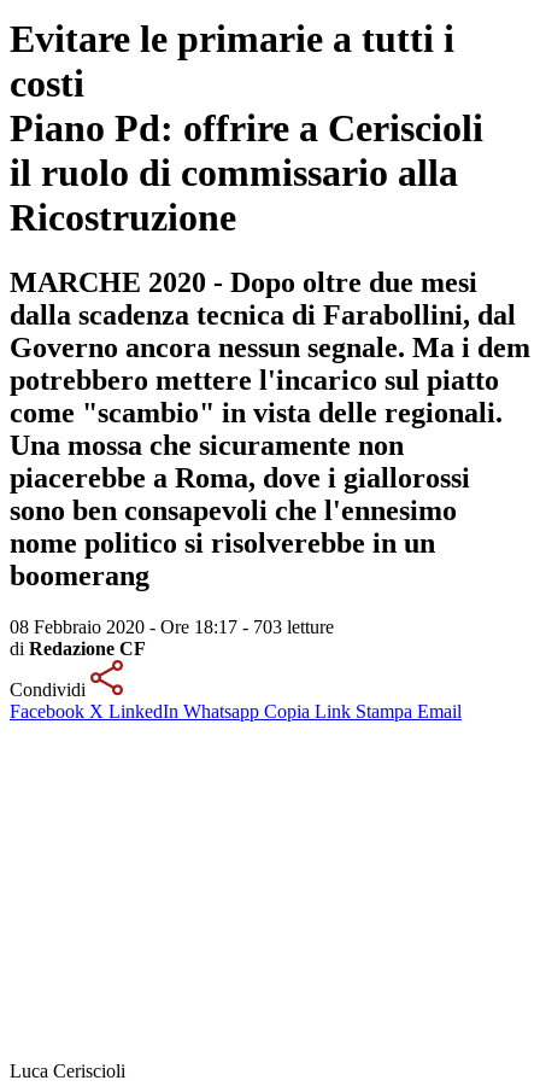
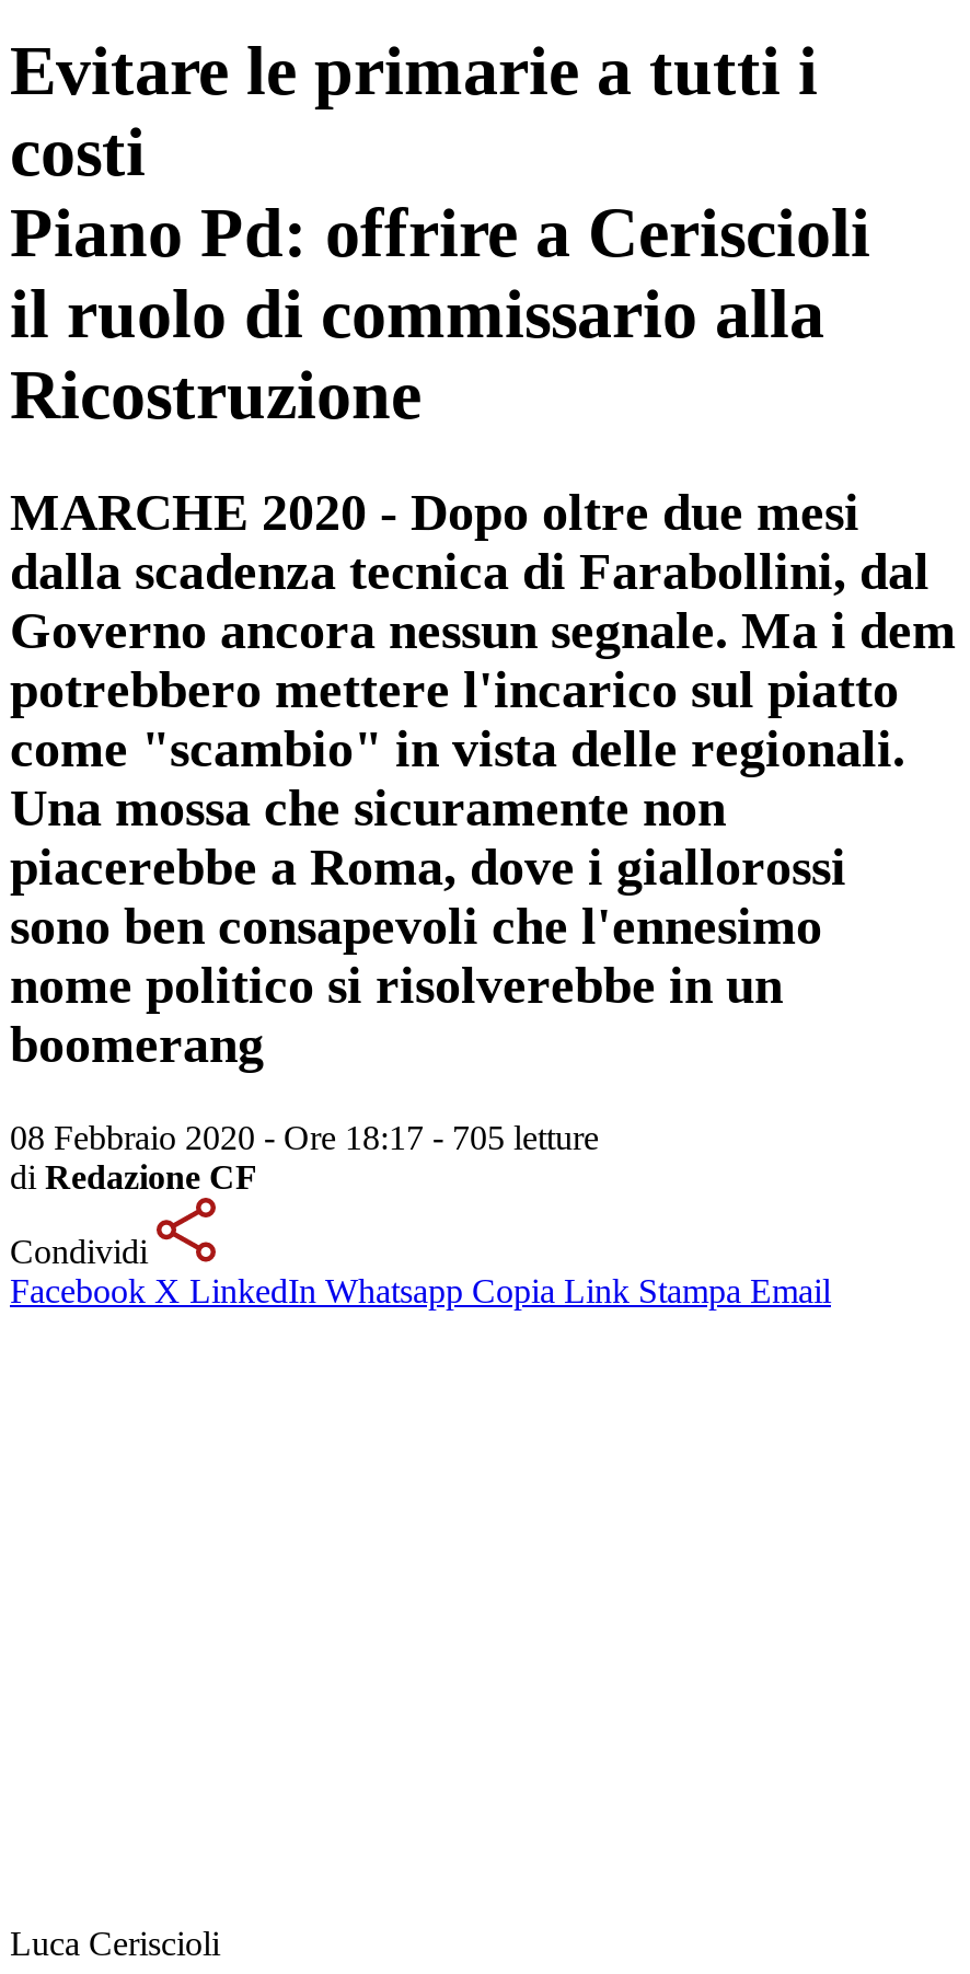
- 08 Febbraio 2020 - Ore 18:17 - 703 letture
+ 08 Febbraio 2020 - Ore 18:17 - 705 letture
